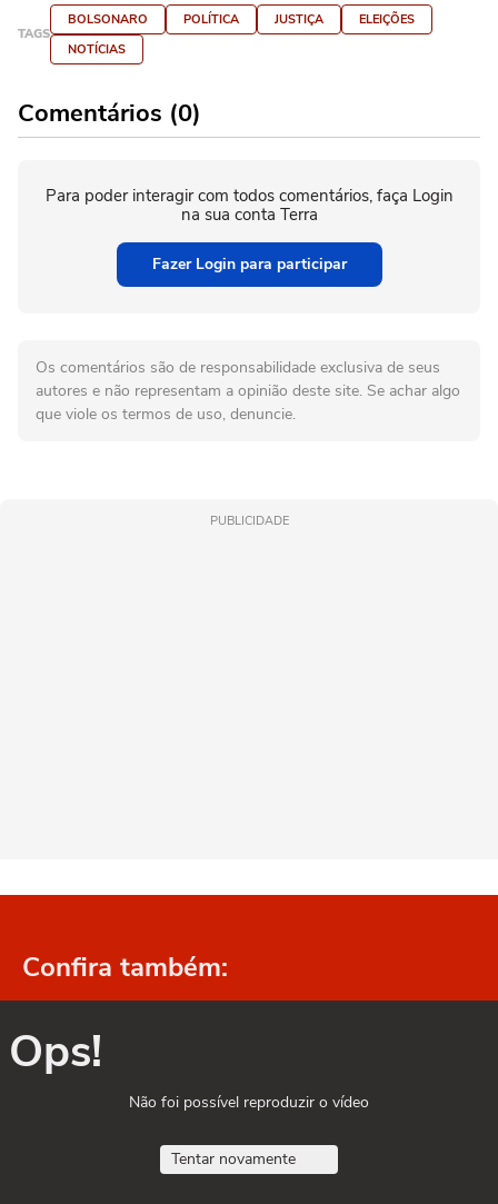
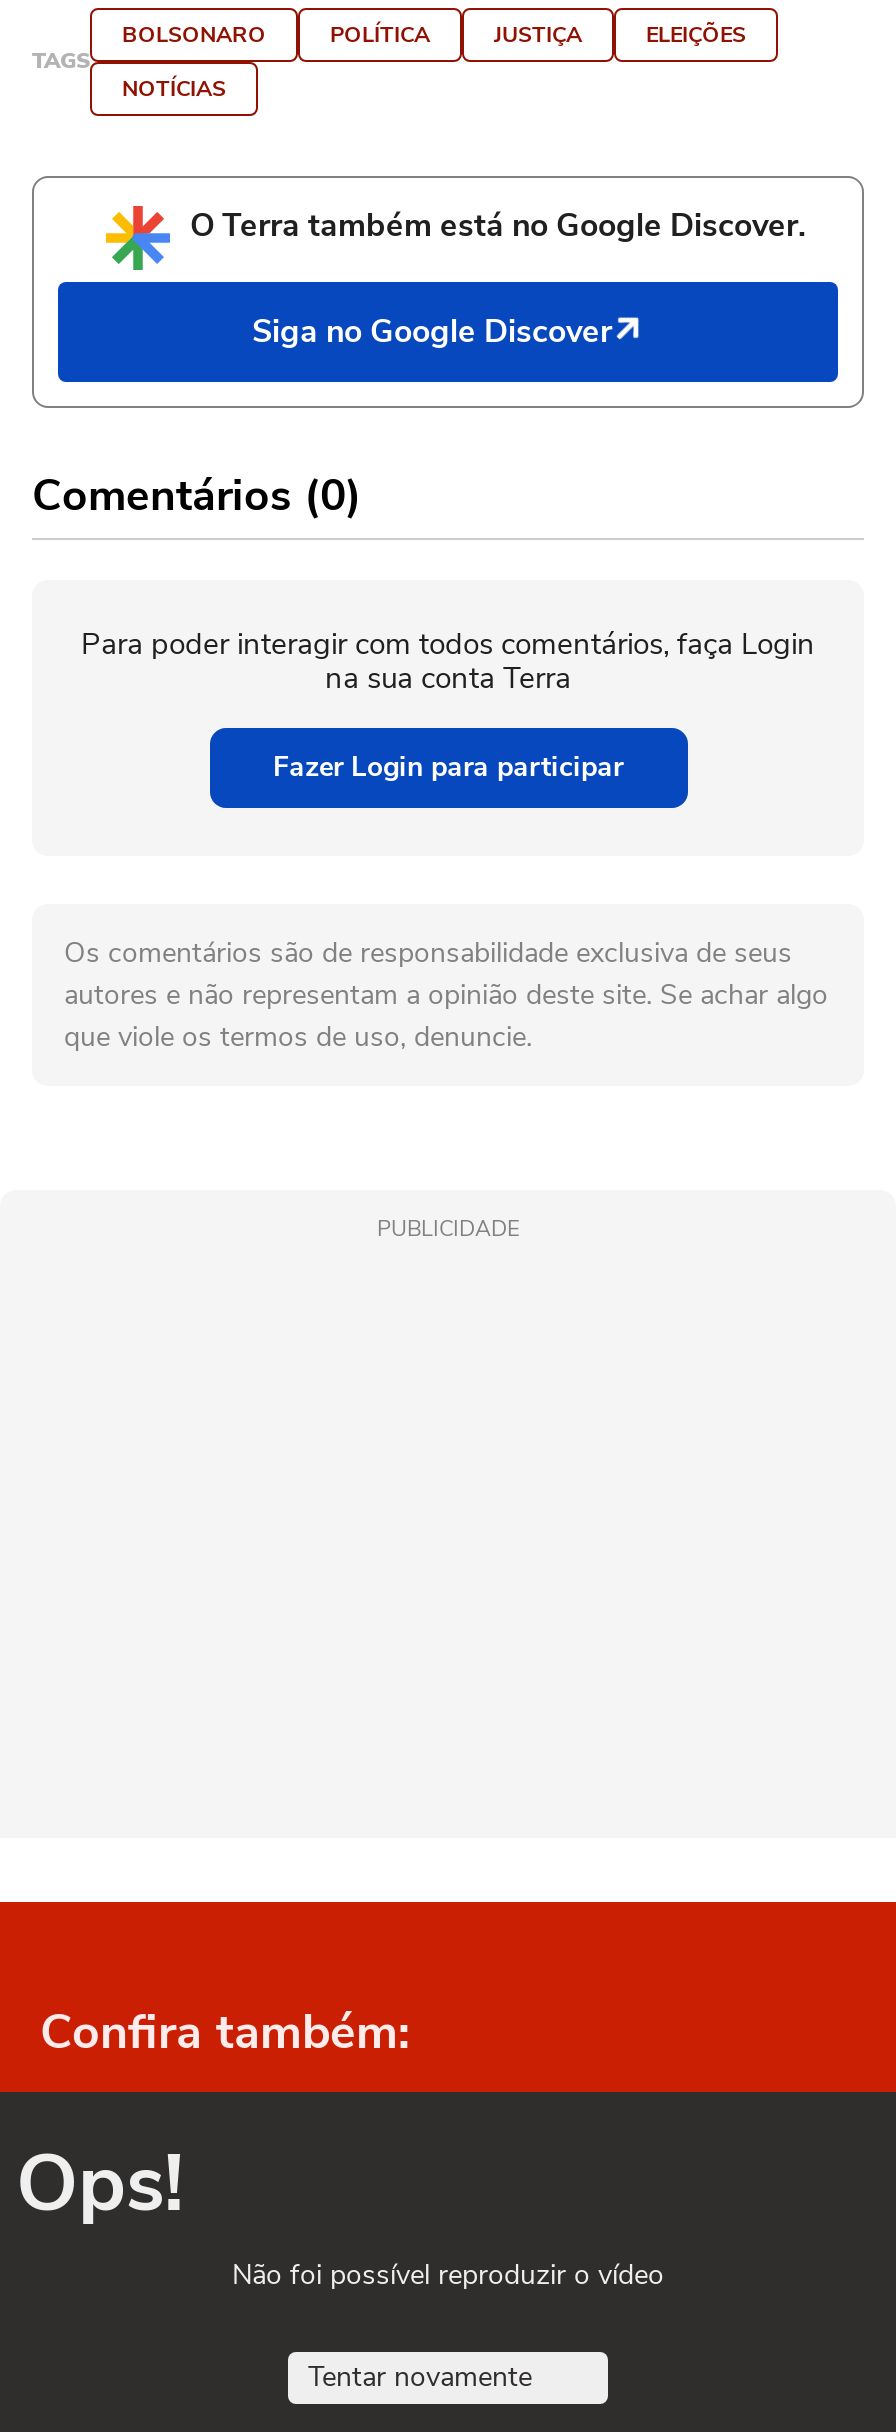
+ [image]
+ O Terra também está no Google Discover.
+ Siga no Google Discover
